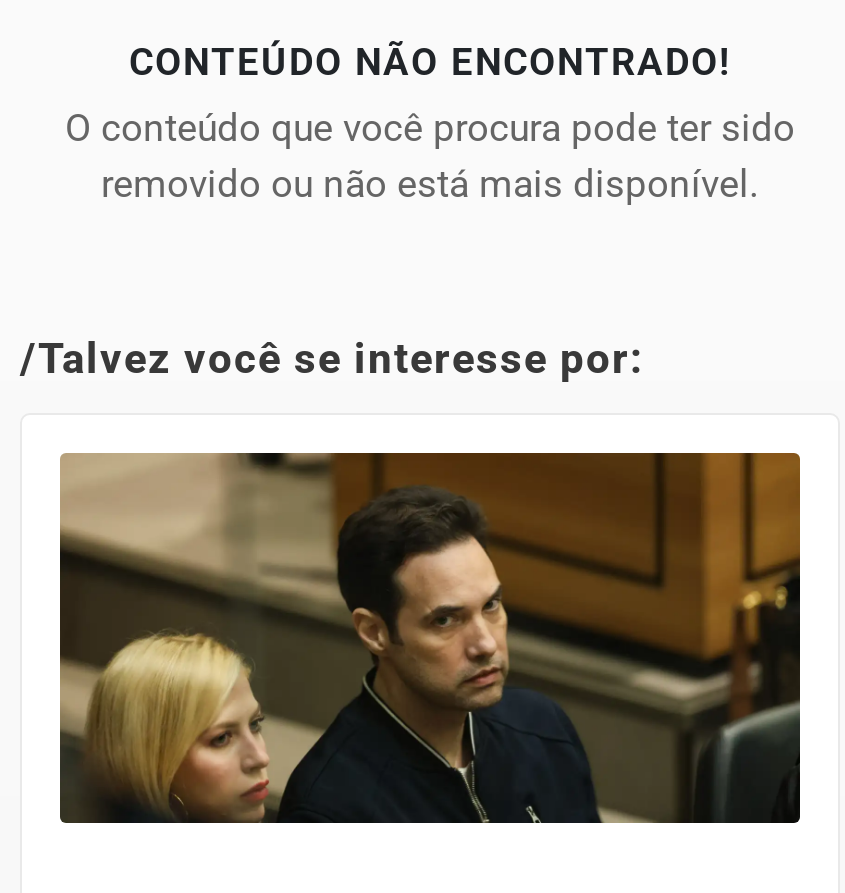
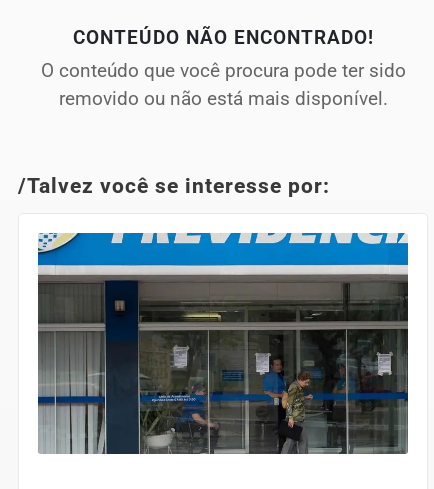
- [image]
+ [image]
